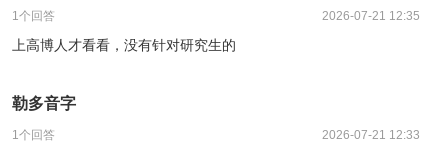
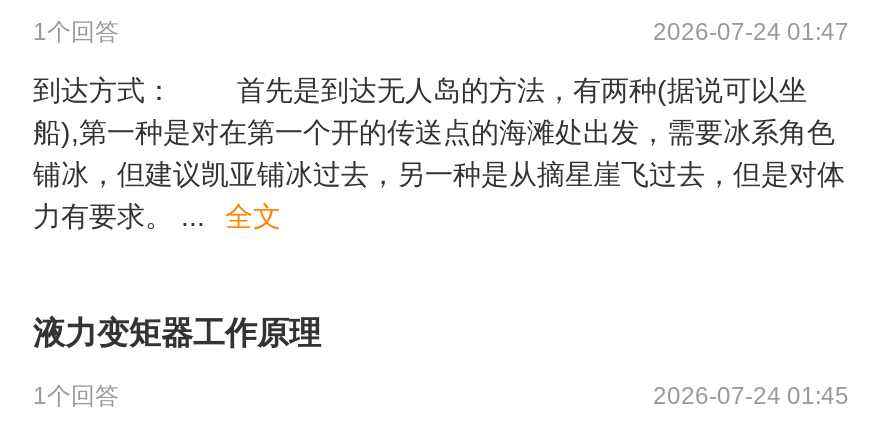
- 2026-07-21 12:35
+ 2026-07-24 01:47

- 上高博人才看看，没有针对研究生的
+ 到达方式： 首先是到达无人岛的方法，有两种(据说可以坐
+ 船),第一种是对在第一个开的传送点的海滩处出发，需要冰系角色
+ 铺冰，但建议凯亚铺冰过去，另一种是从摘星崖飞过去，但是对体
+ 力有要求。...
+ 全文

- 勒多音字
+ 液力变矩器工作原理

- 2026-07-21 12:33
+ 2026-07-24 01:45
